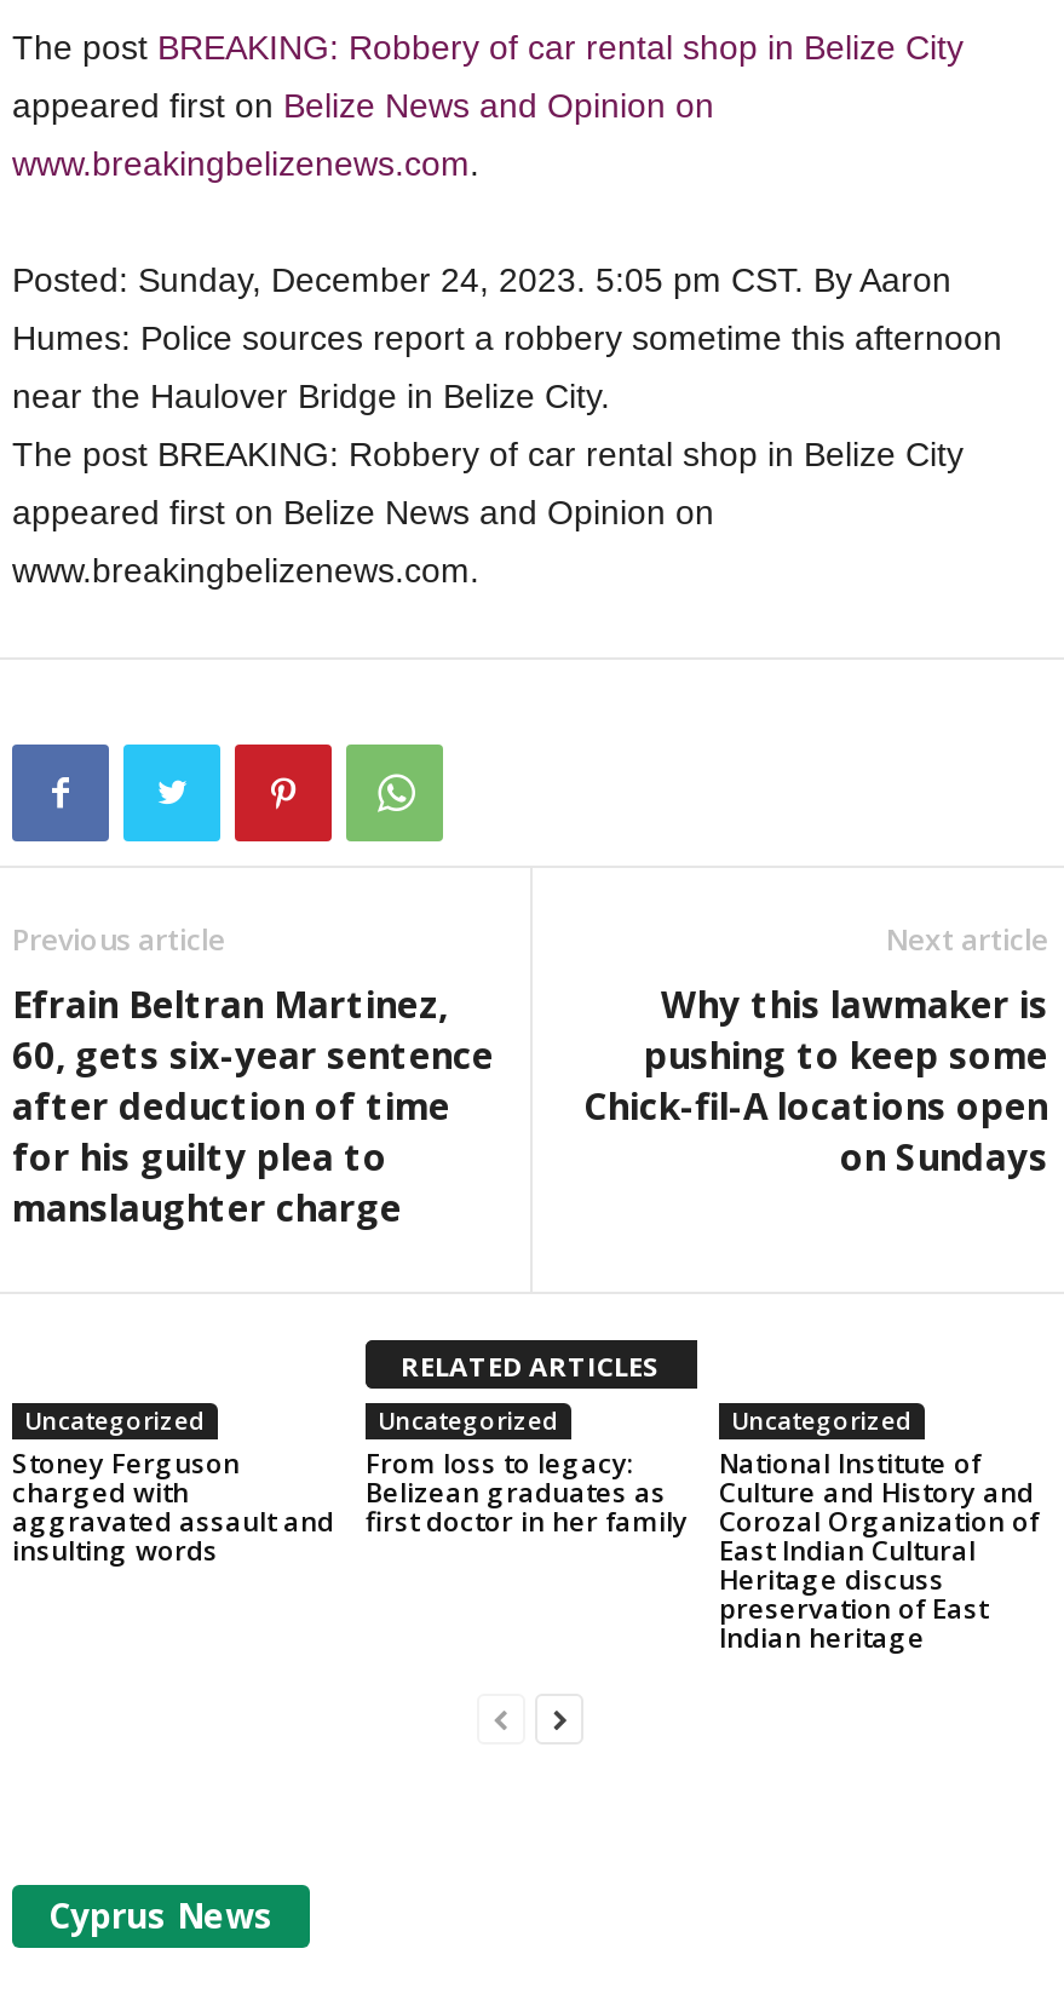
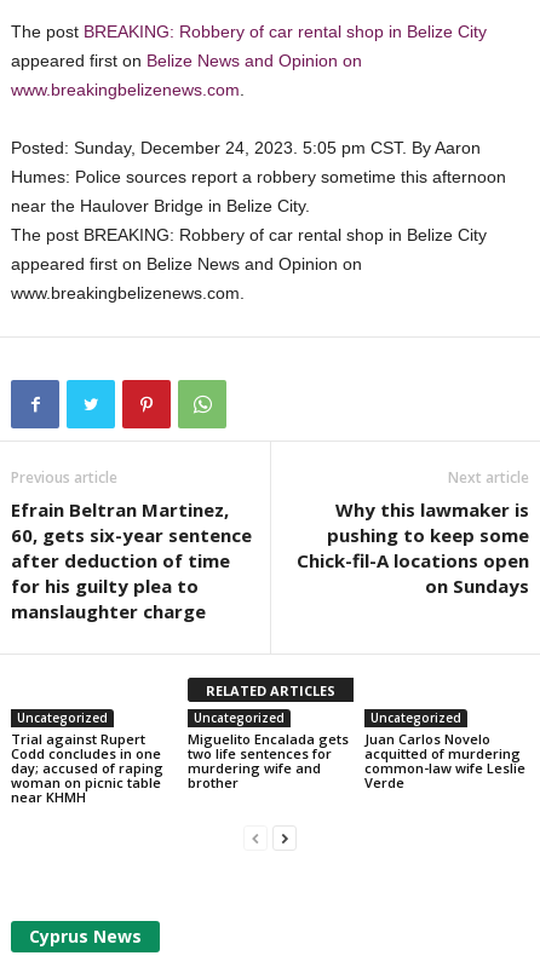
- Stoney Ferguson
- charged with
- aggravated assault and
- insulting words
+ Trial against Rupert
+ Codd concludes in one
+ day; accused of raping
+ woman on picnic table
+ near KHMH

- From loss to legacy:
- Belizean graduates as
- first doctor in her family
+ Miguelito Encalada gets
+ two life sentences for
+ murdering wife and
+ brother

- National Institute of
- Culture and History and
- Corozal Organization of
- East Indian Cultural
- Heritage discuss
- preservation of East
- Indian heritage
+ Juan Carlos Novelo
+ acquitted of murdering
+ common-law wife Leslie
+ Verde
